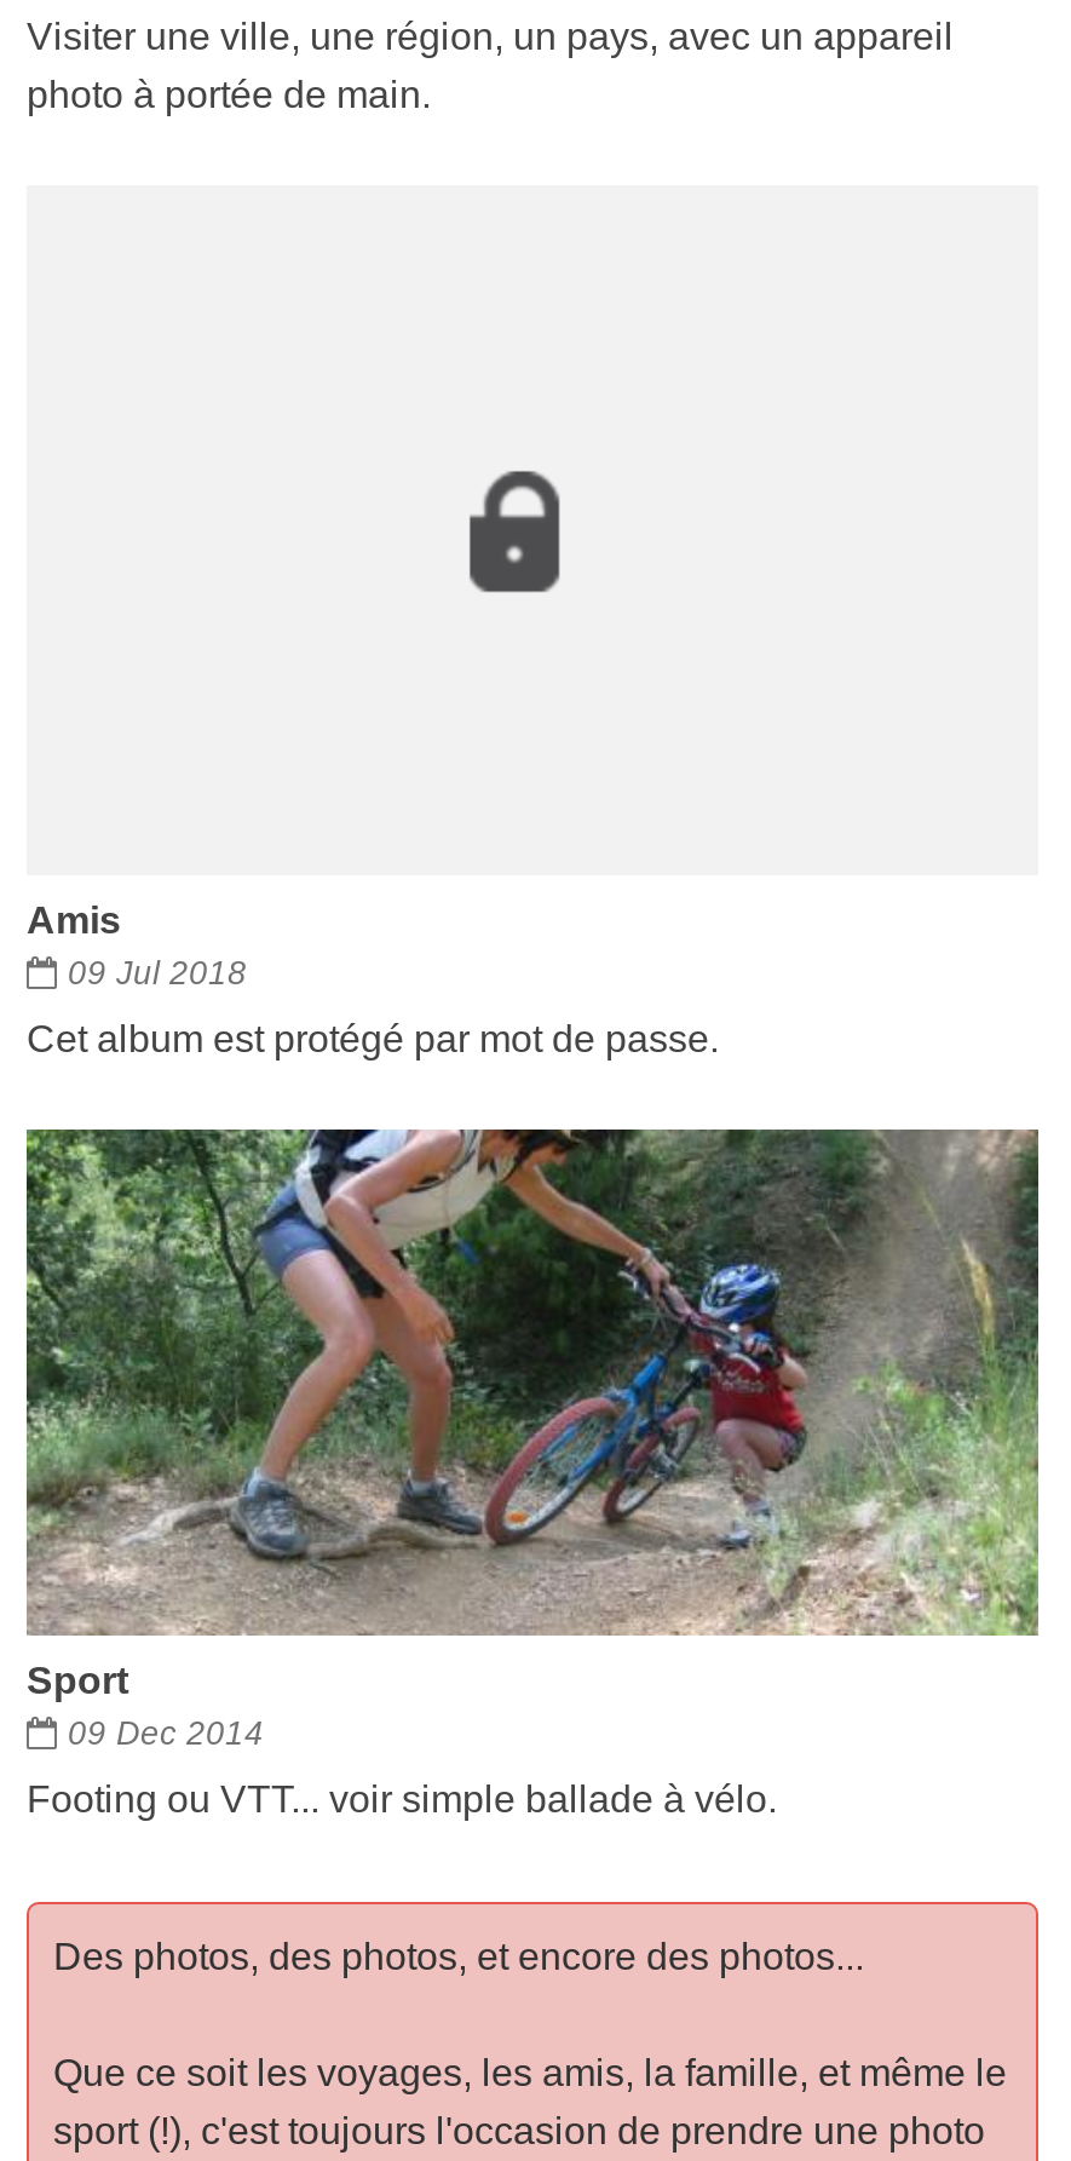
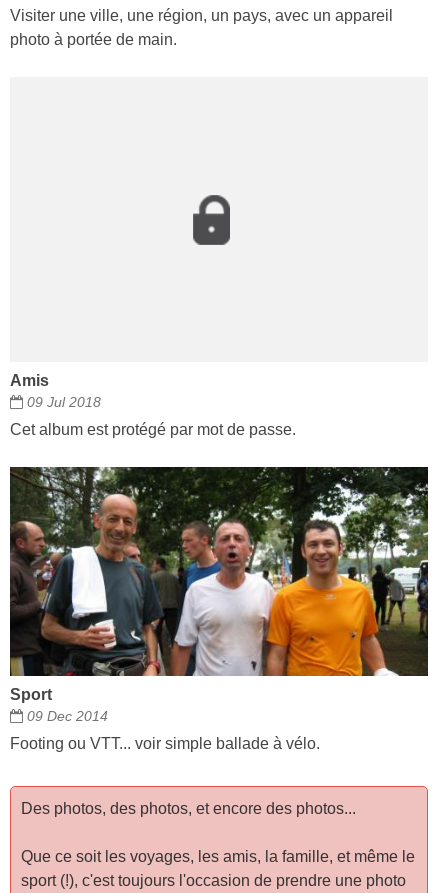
- [image]
+ [image]
